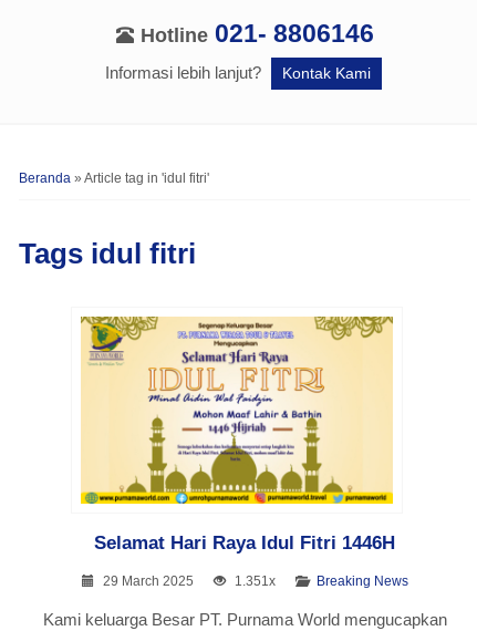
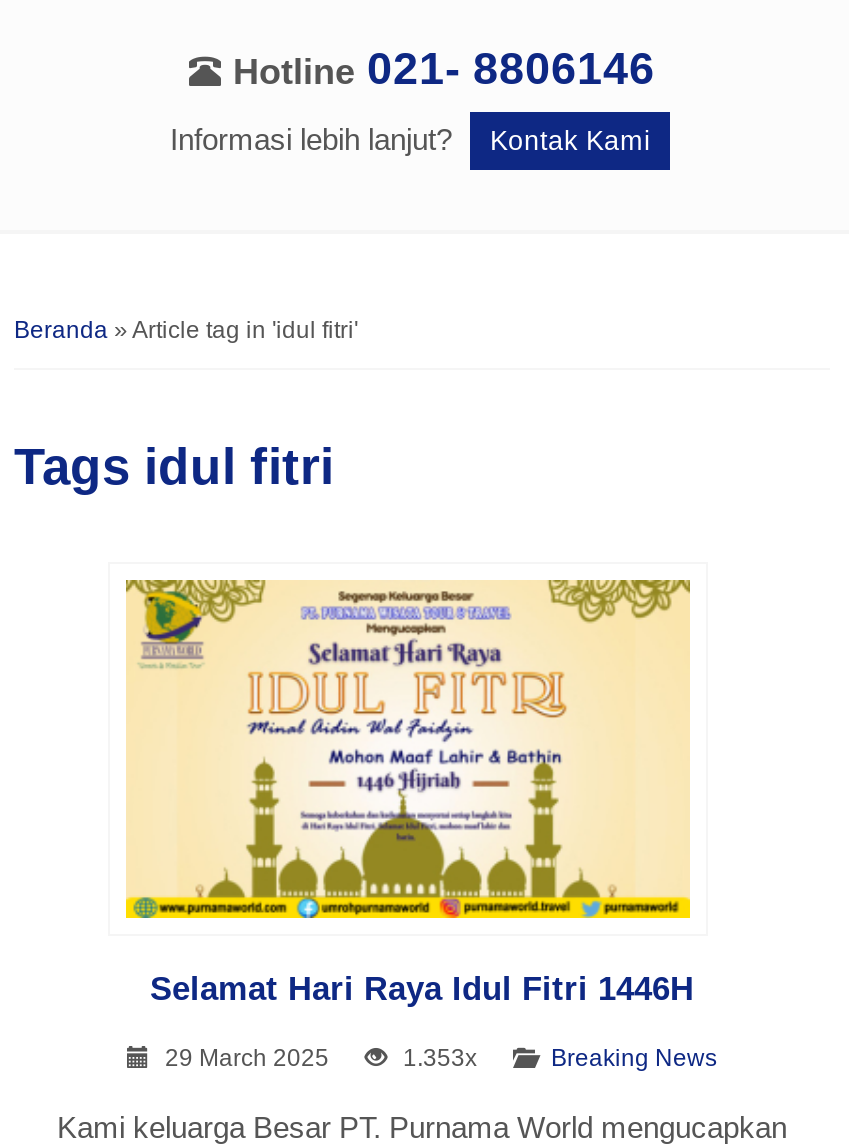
- 1.351x
+ 1.353x
